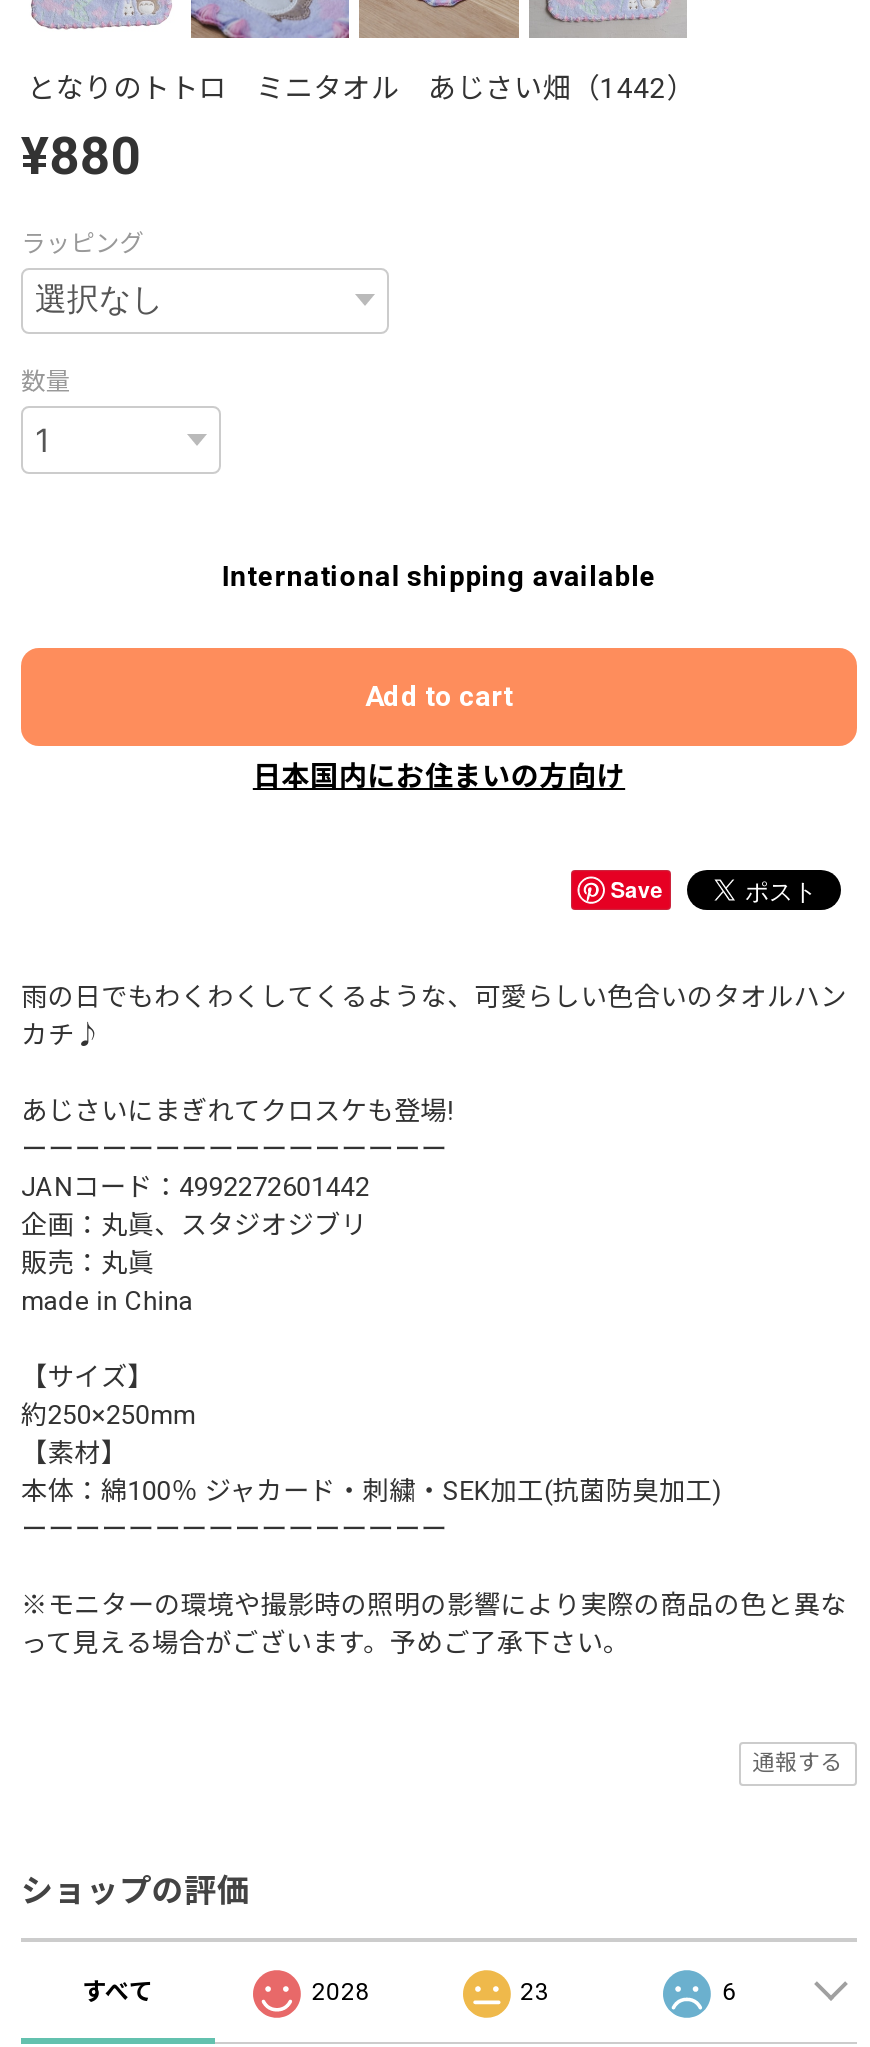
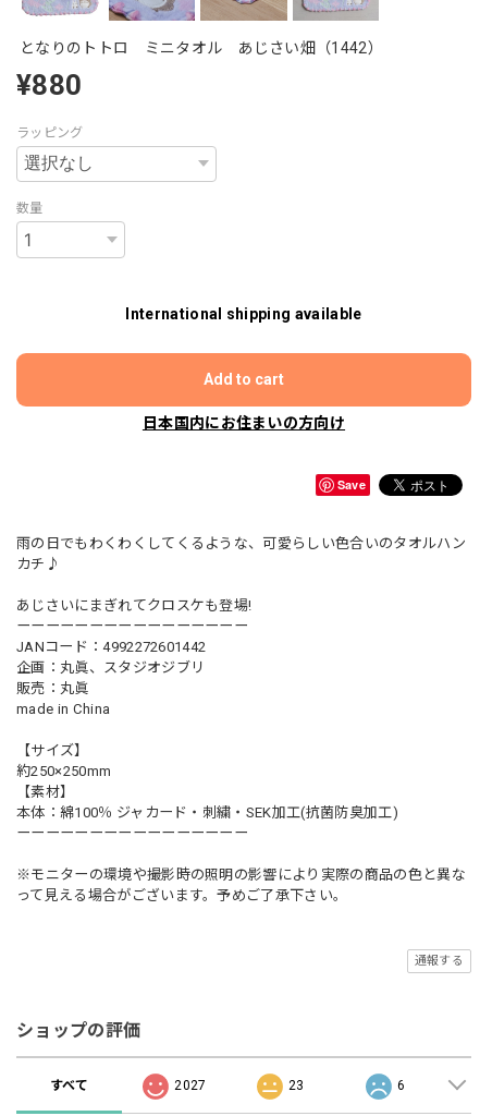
- 2028
+ 2027
